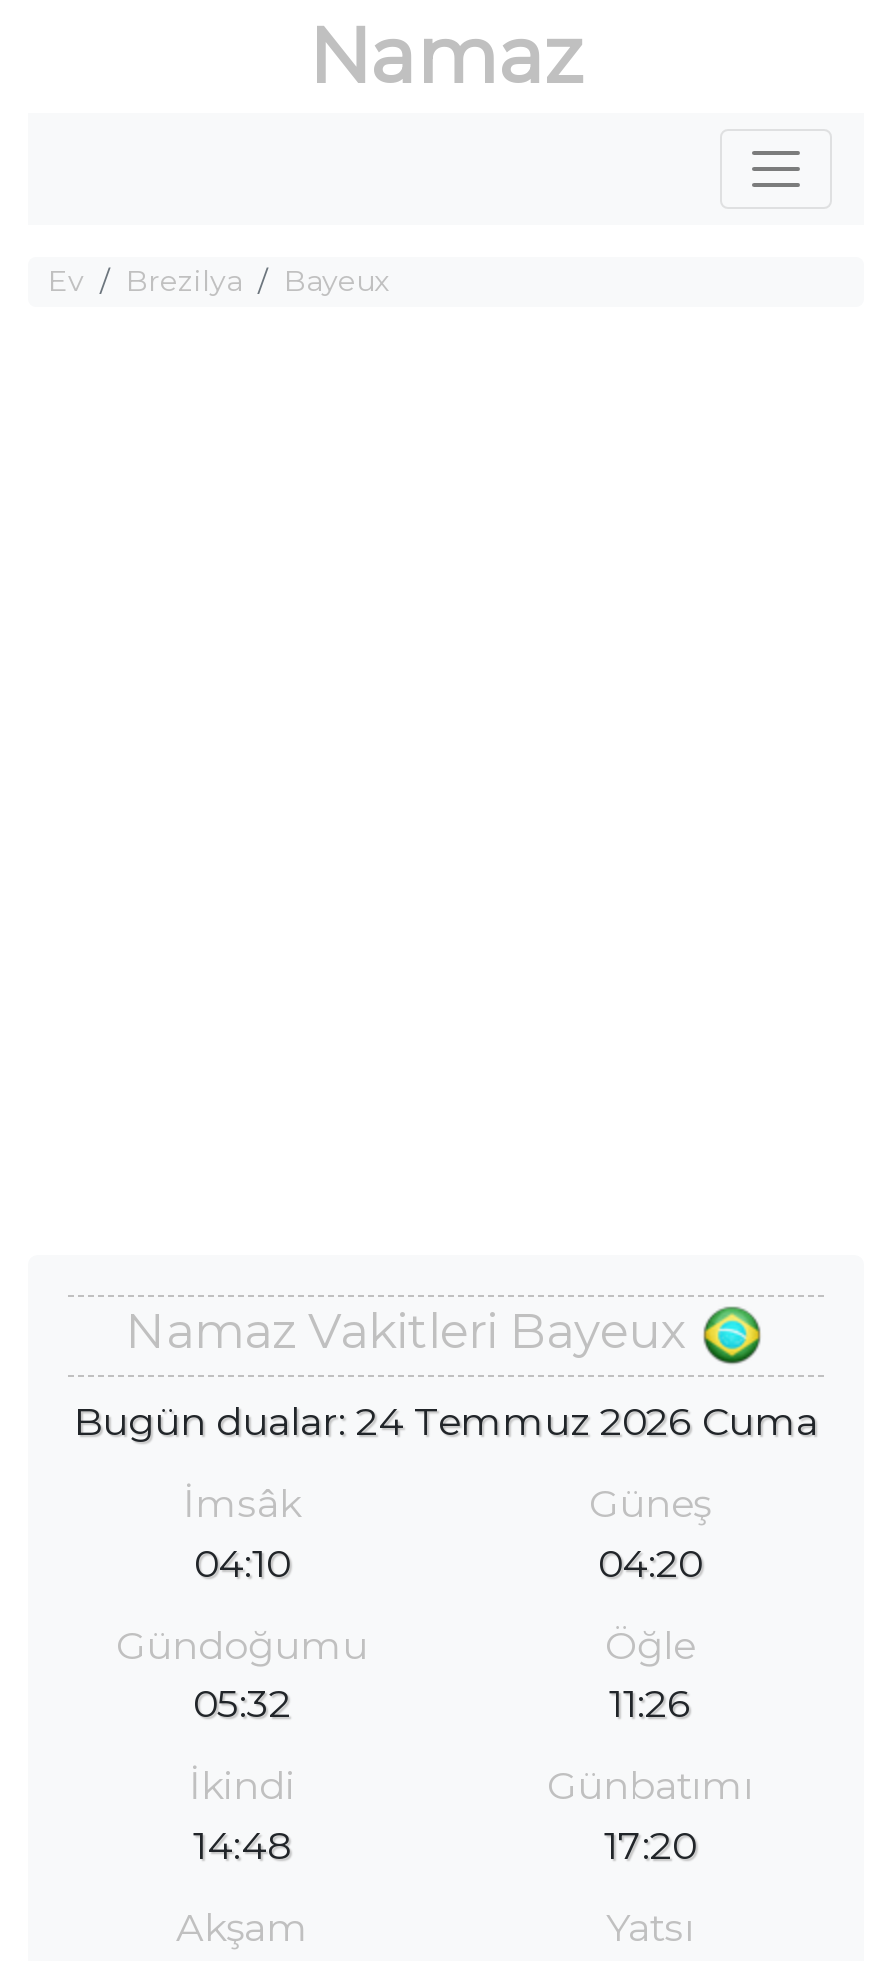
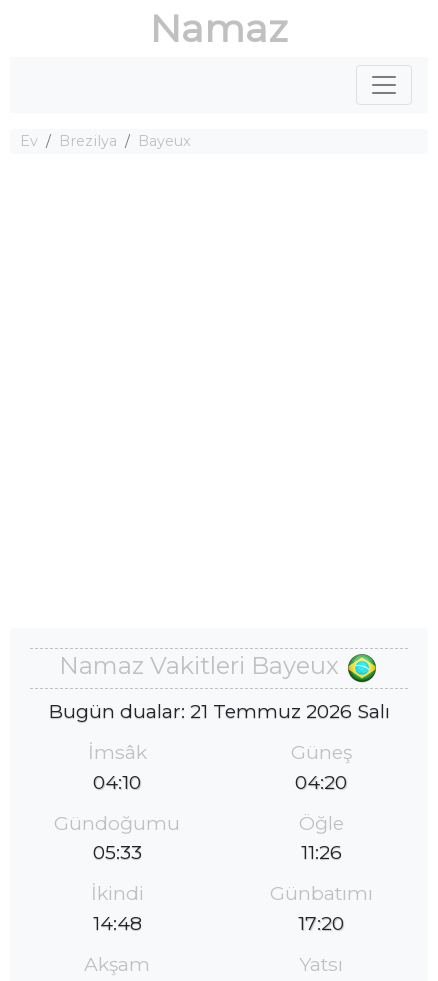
- Bugün dualar: 24 Temmuz 2026 Cuma
+ Bugün dualar: 21 Temmuz 2026 Salı

- 05:32
+ 05:33
